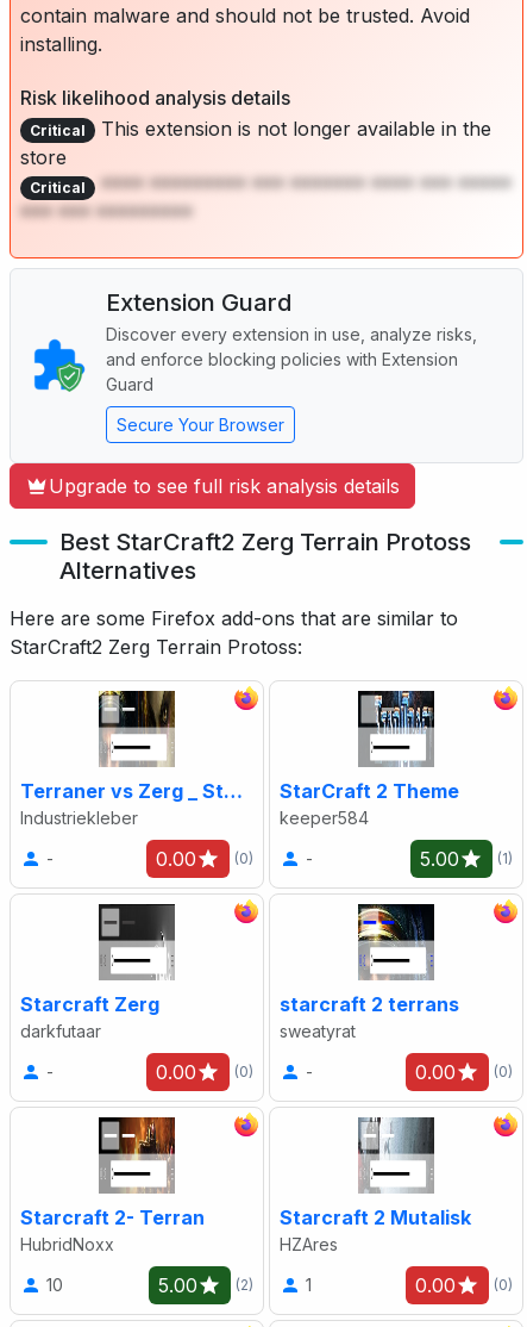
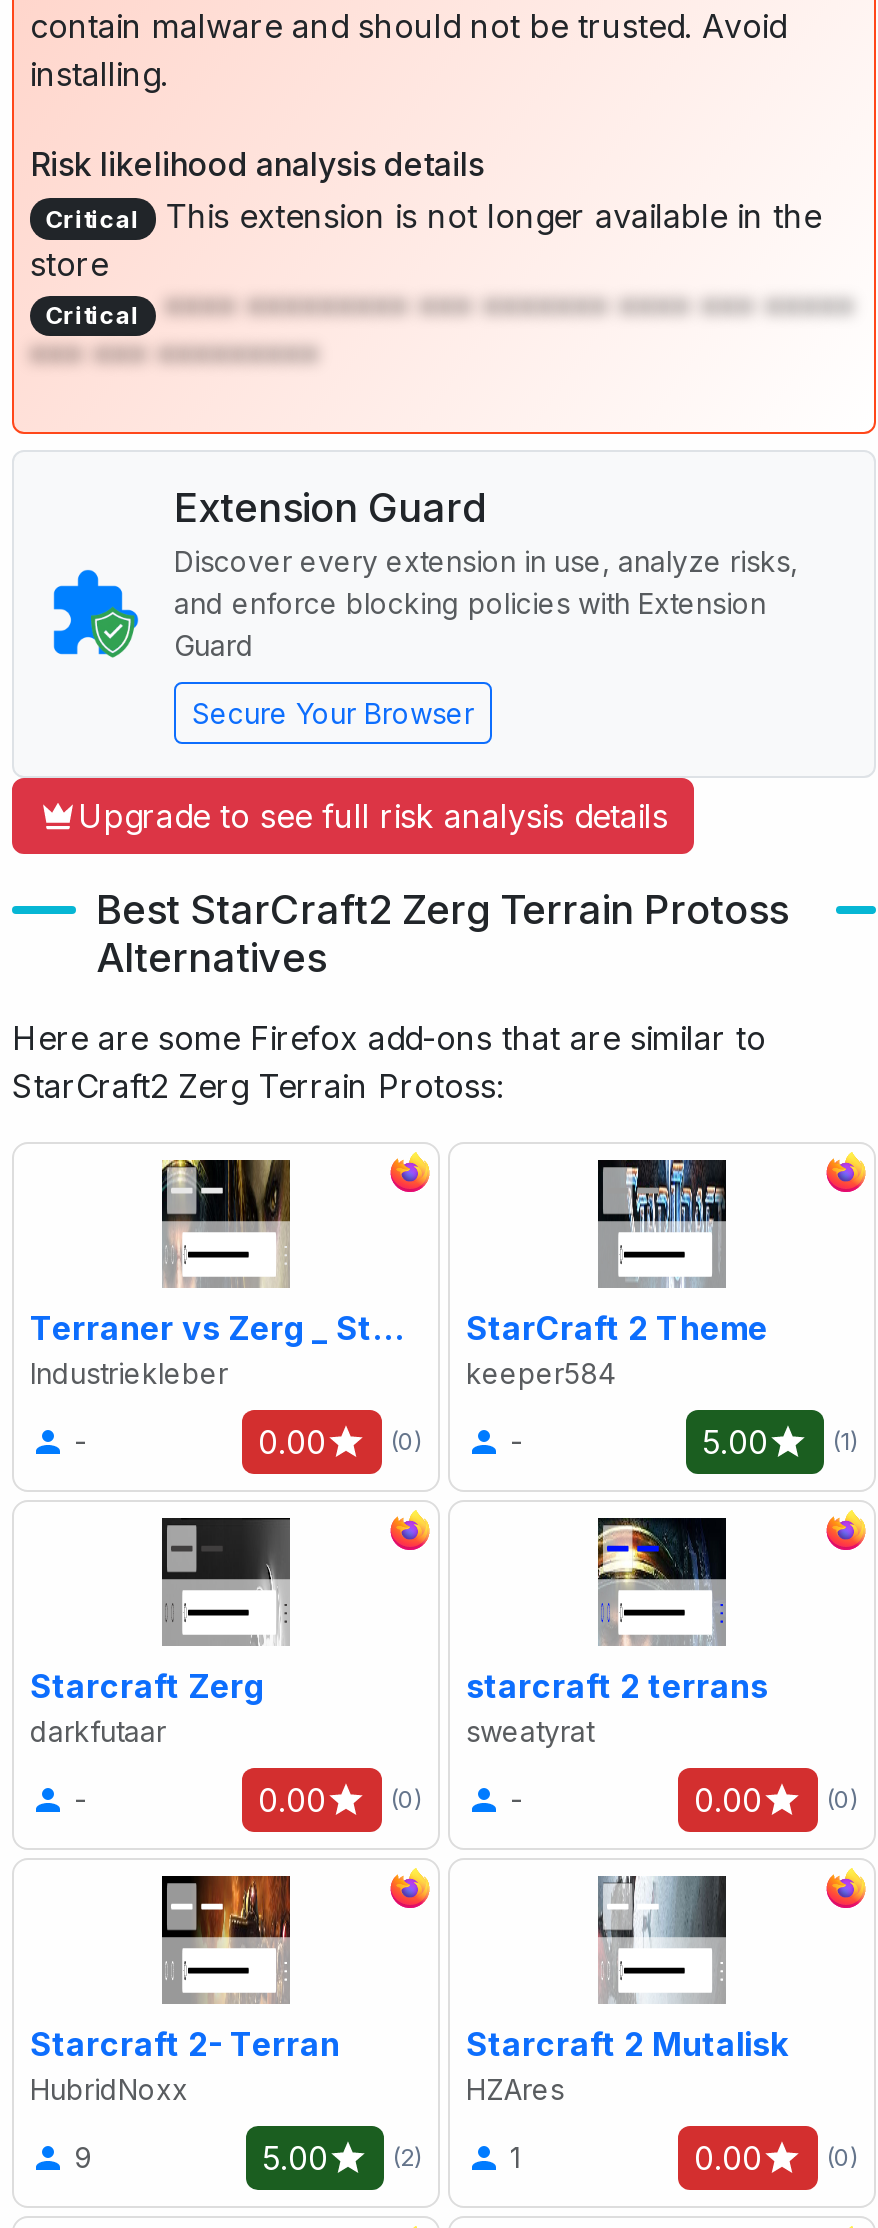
- 10
+ 9
